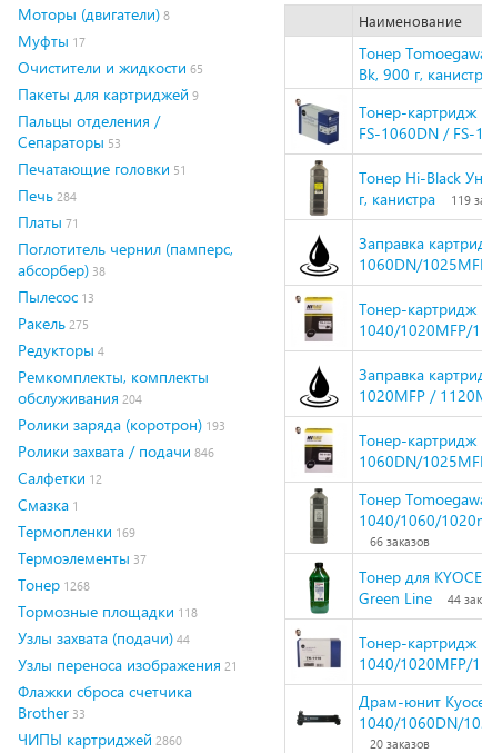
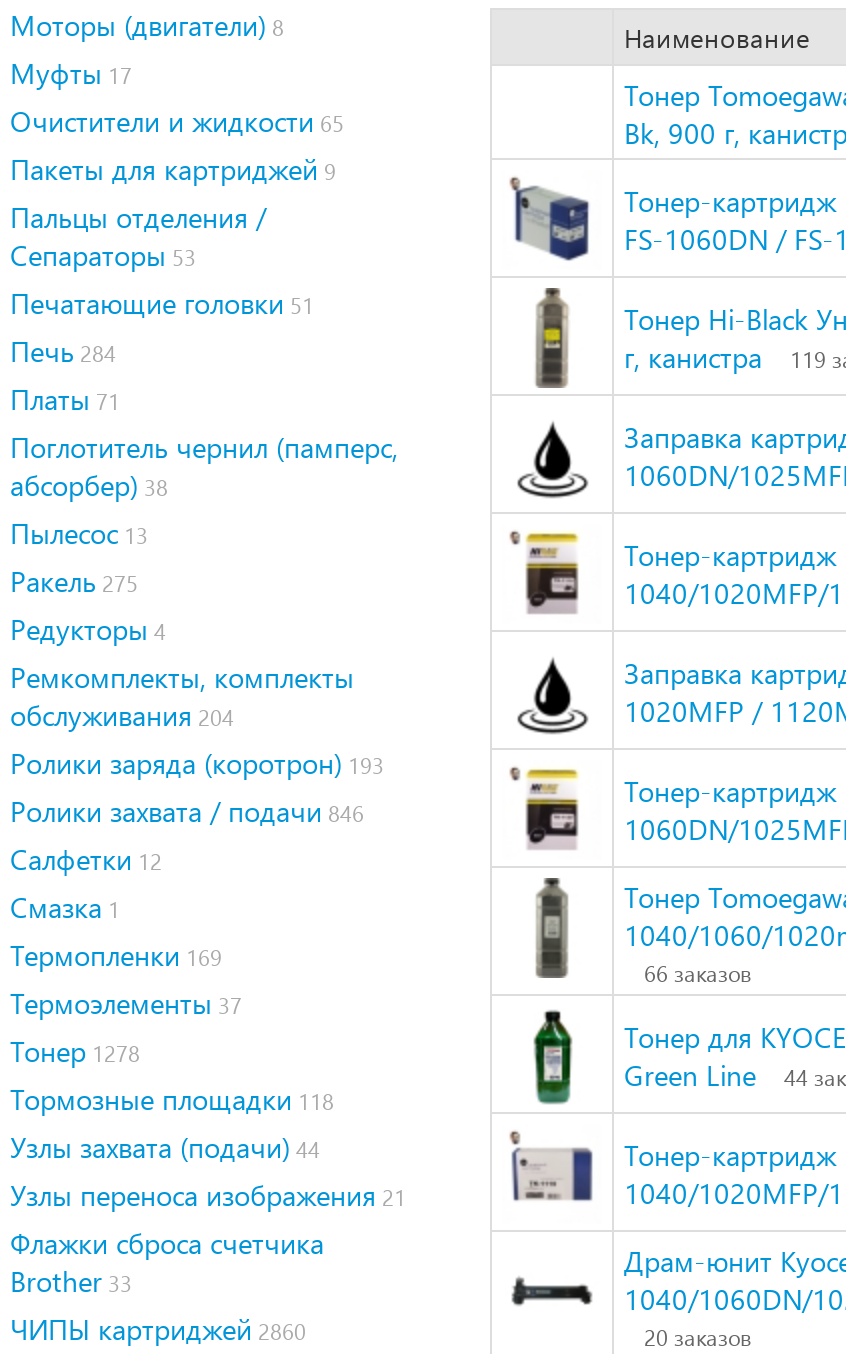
- Тонер 1268
+ Тонер 1278
